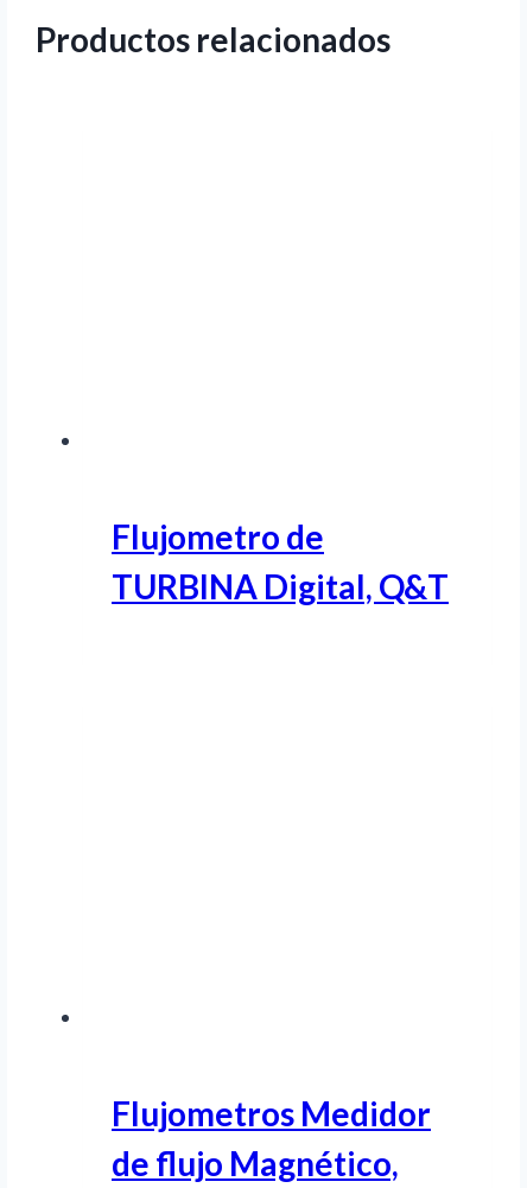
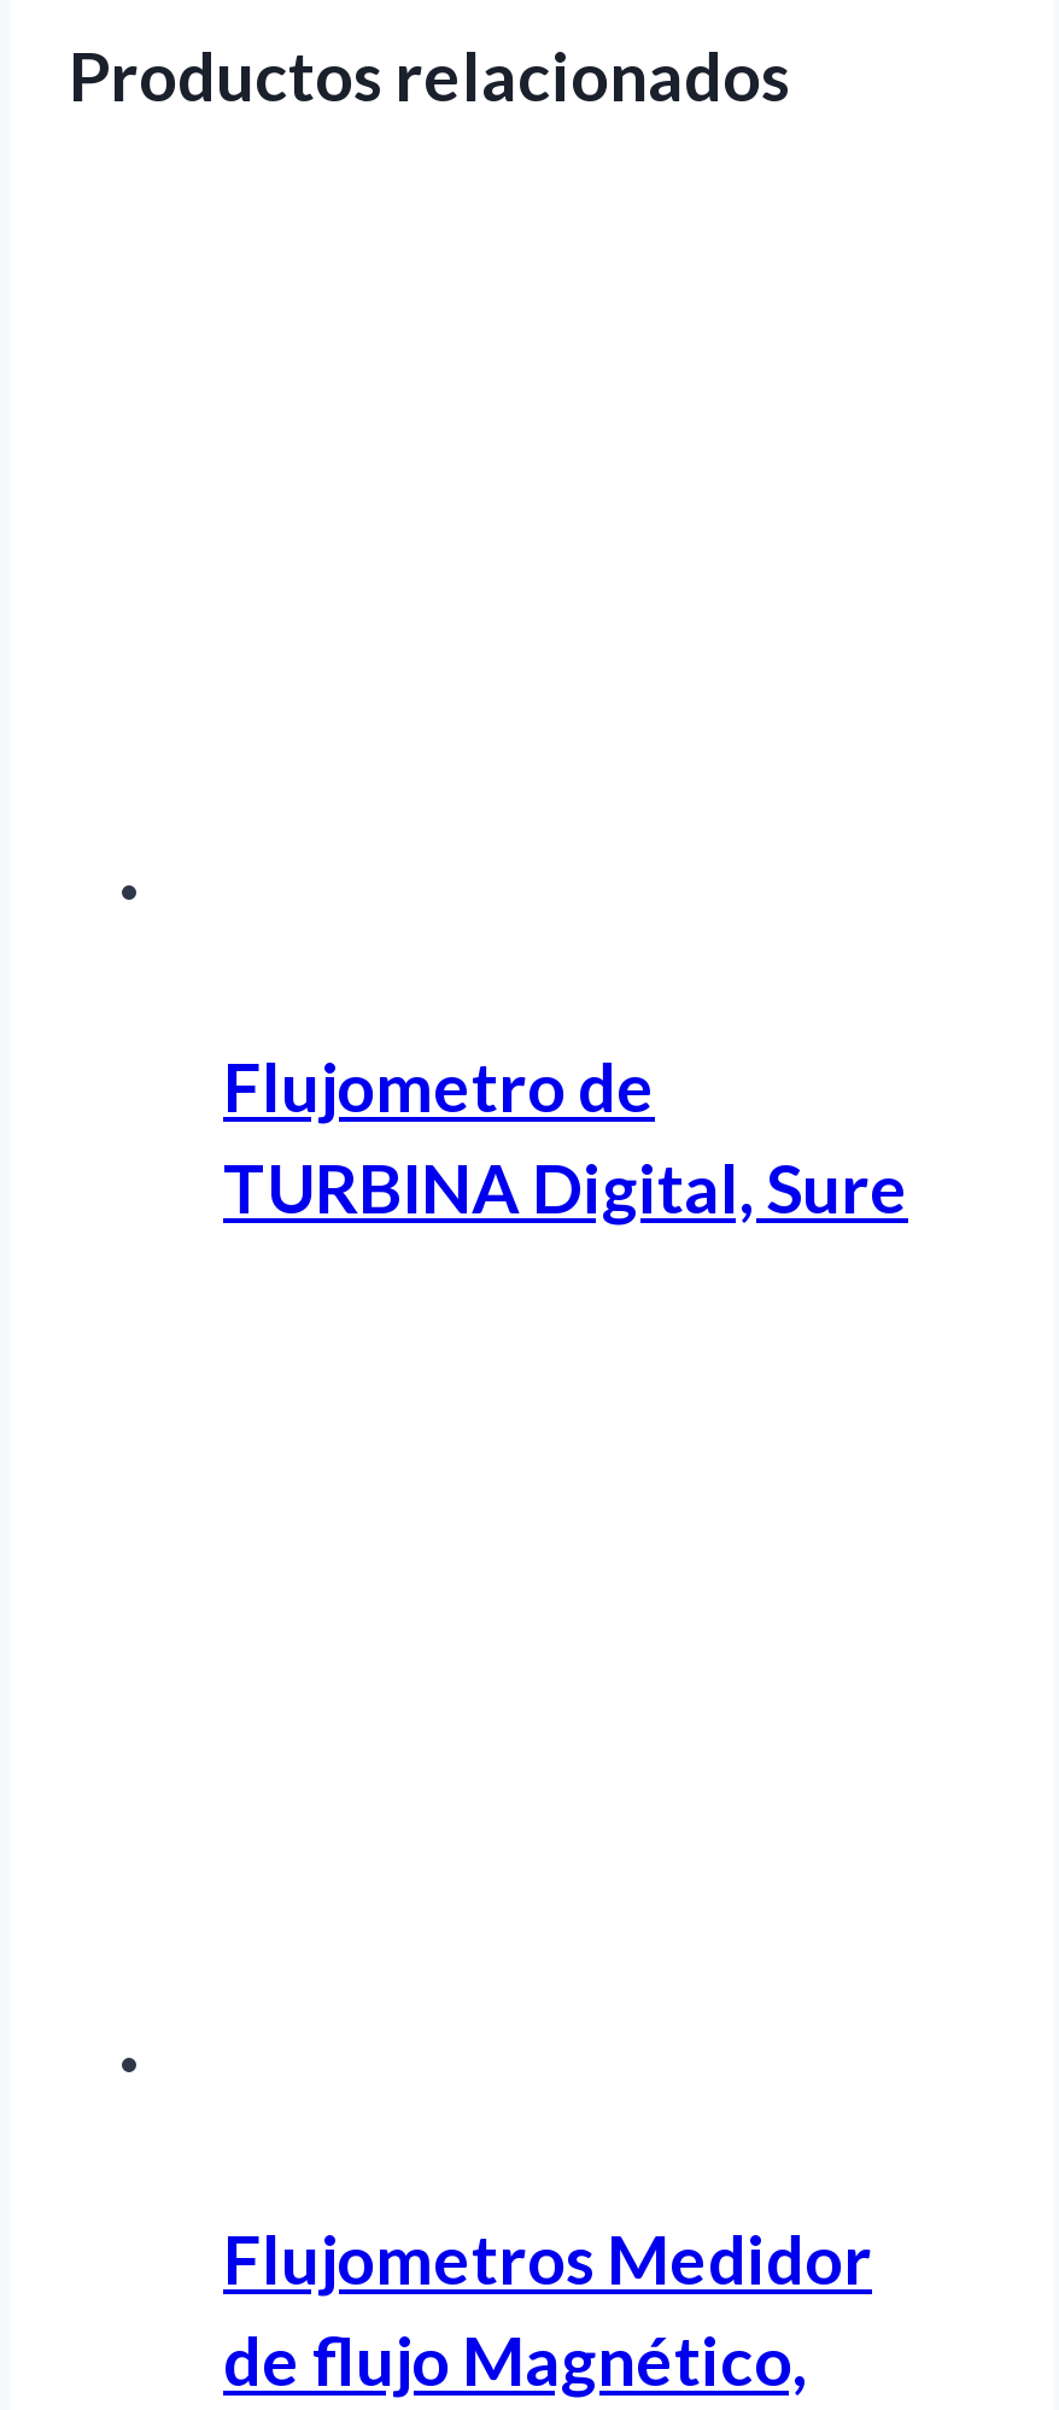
- TURBINA Digital, Q&T
+ TURBINA Digital, Sure
